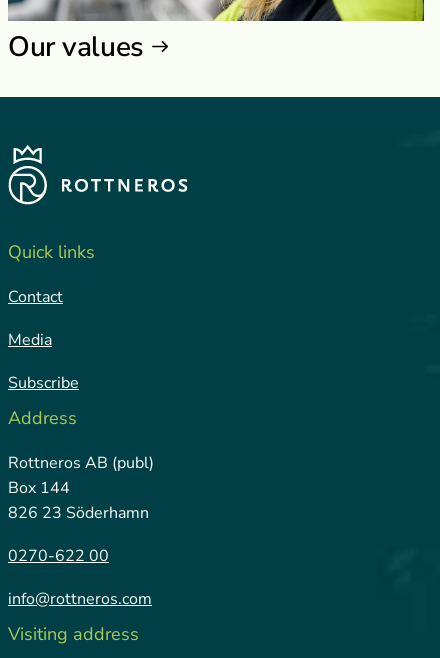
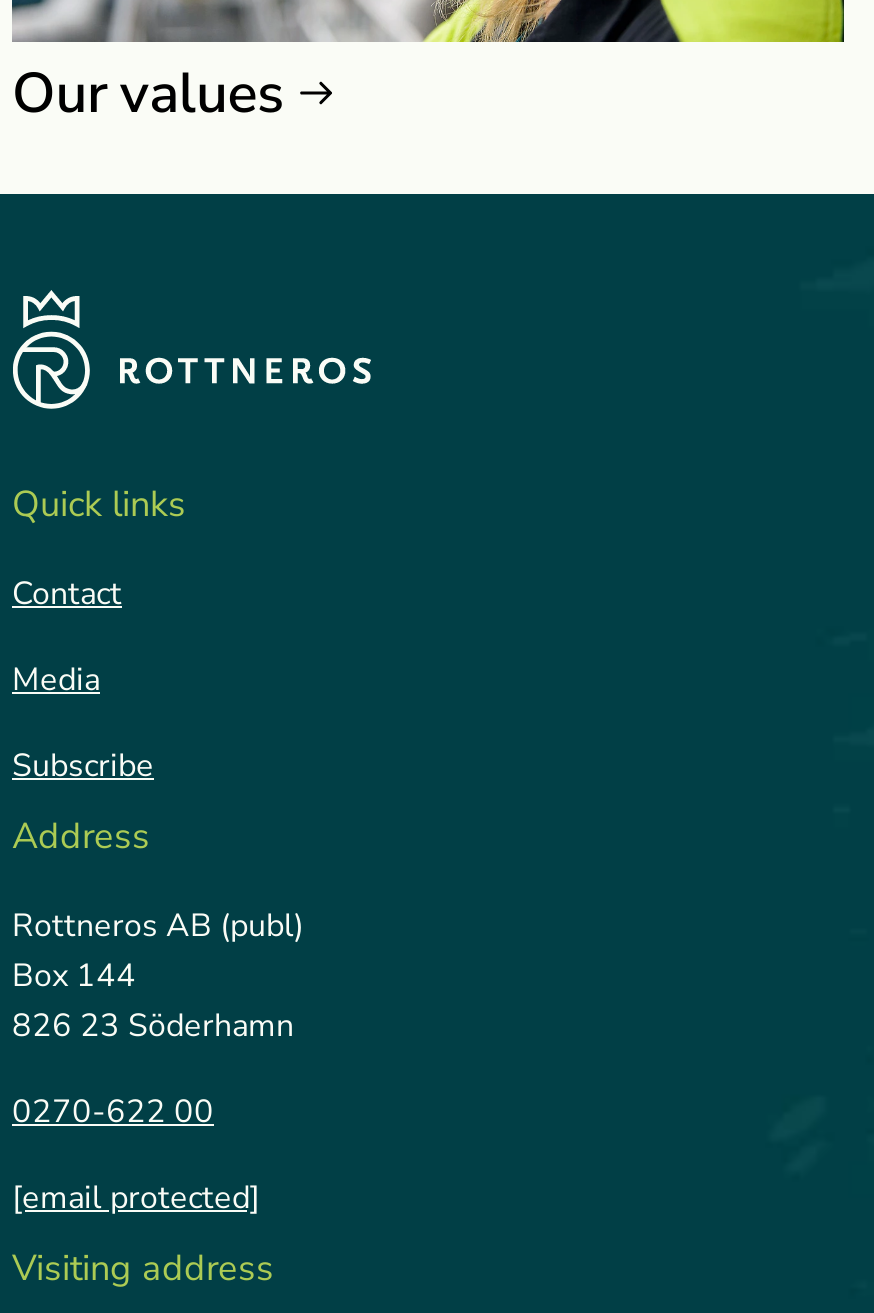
- info@rottneros.com
+ [email protected]
